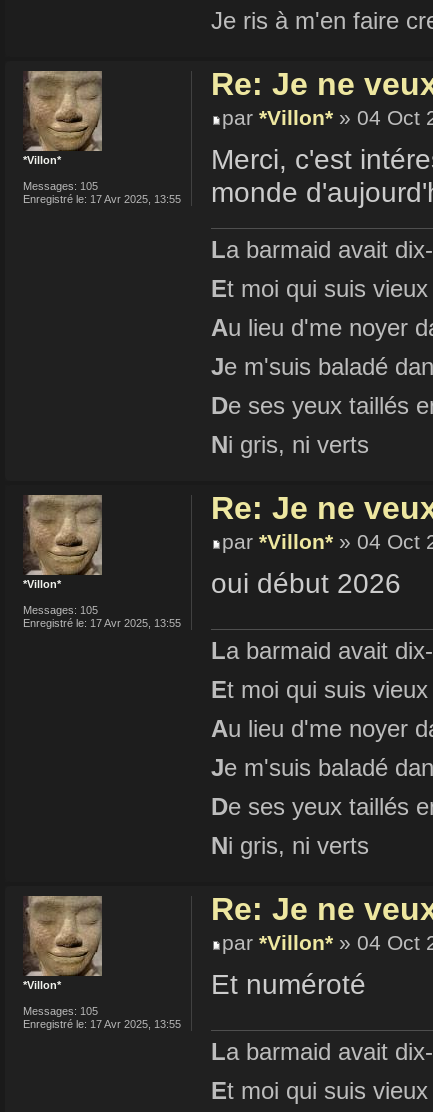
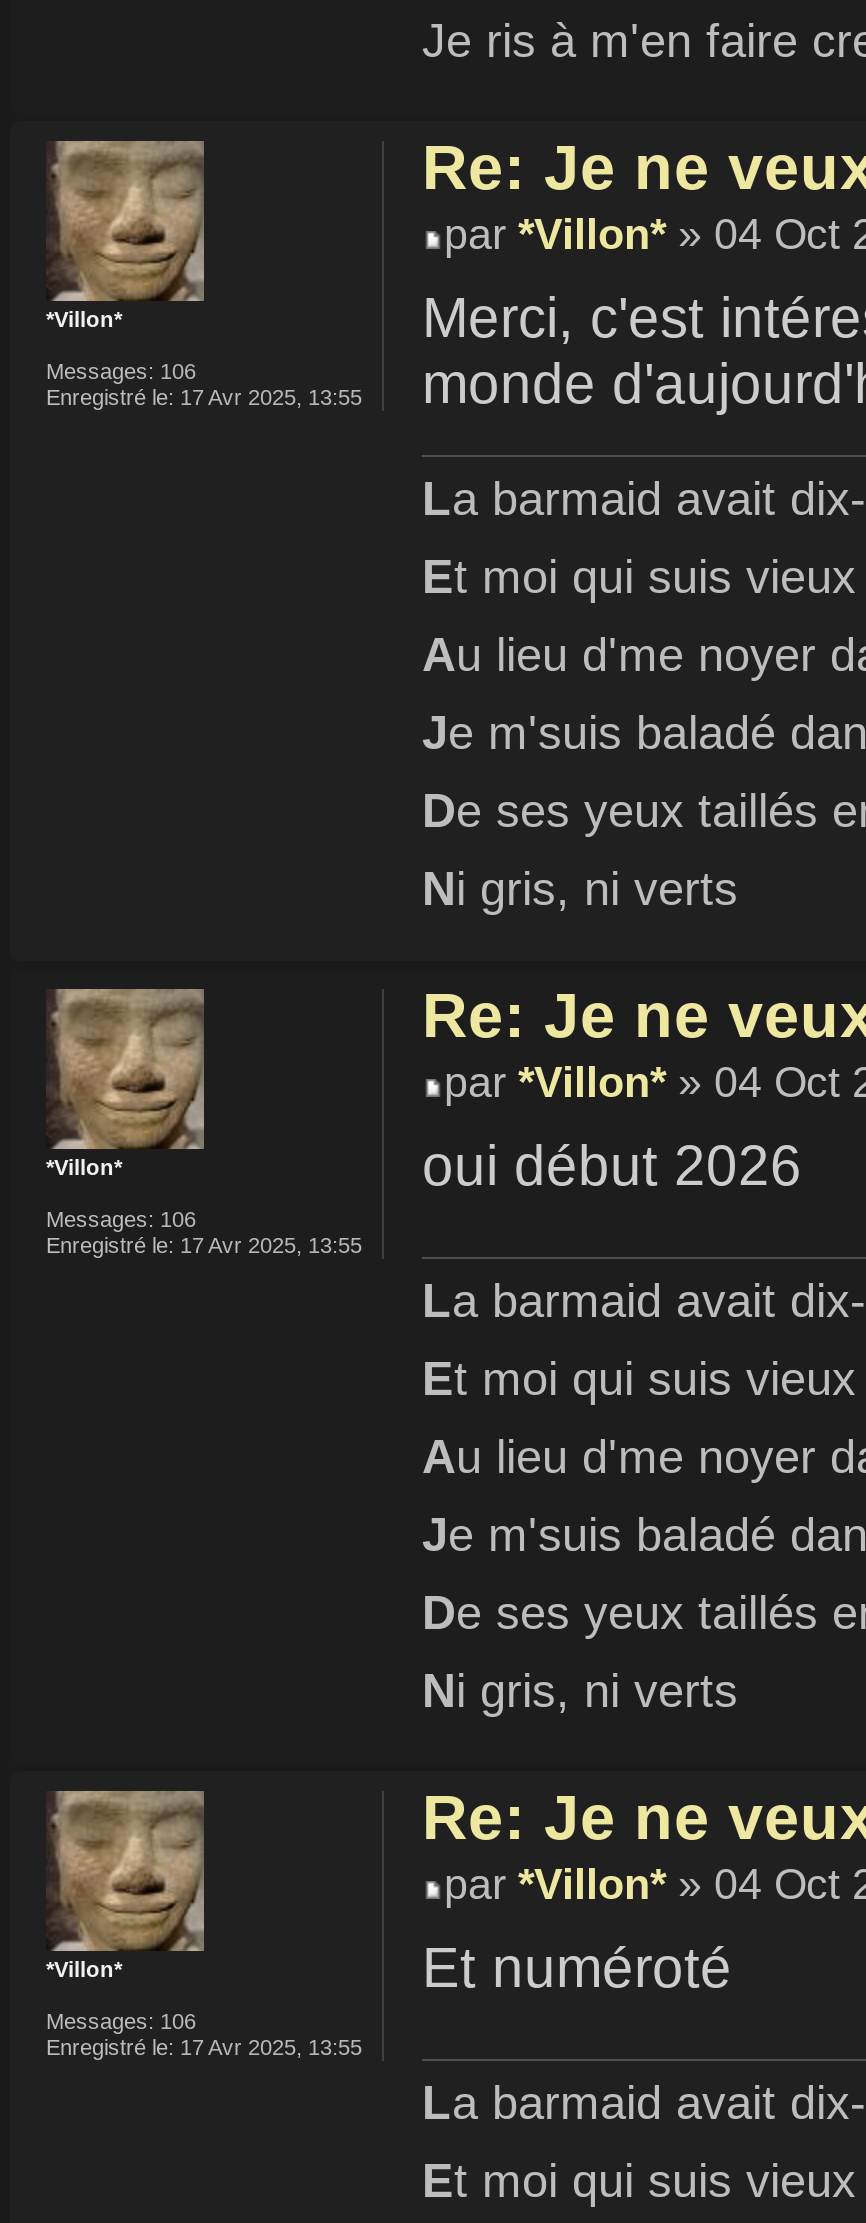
- Messages: 105
+ Messages: 106

- Messages: 105
+ Messages: 106

- Messages: 105
+ Messages: 106
